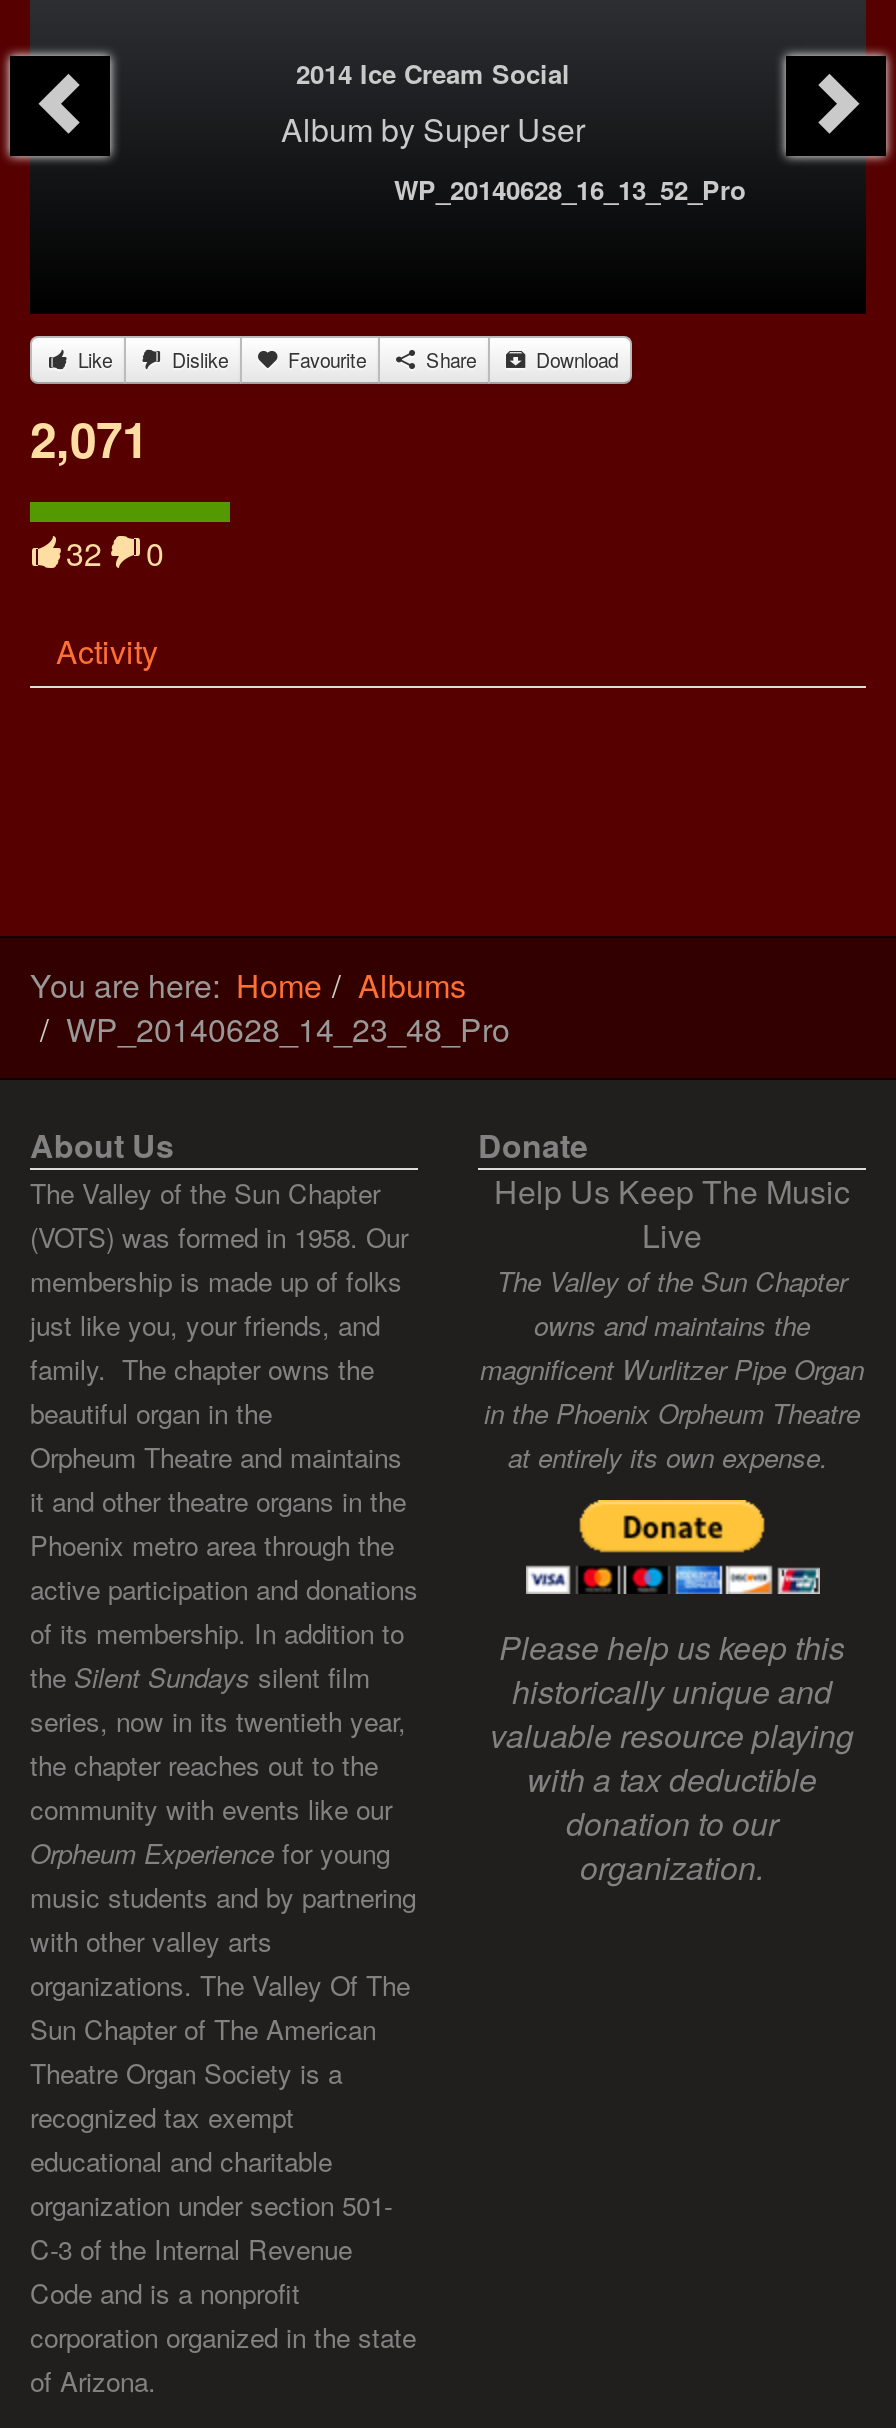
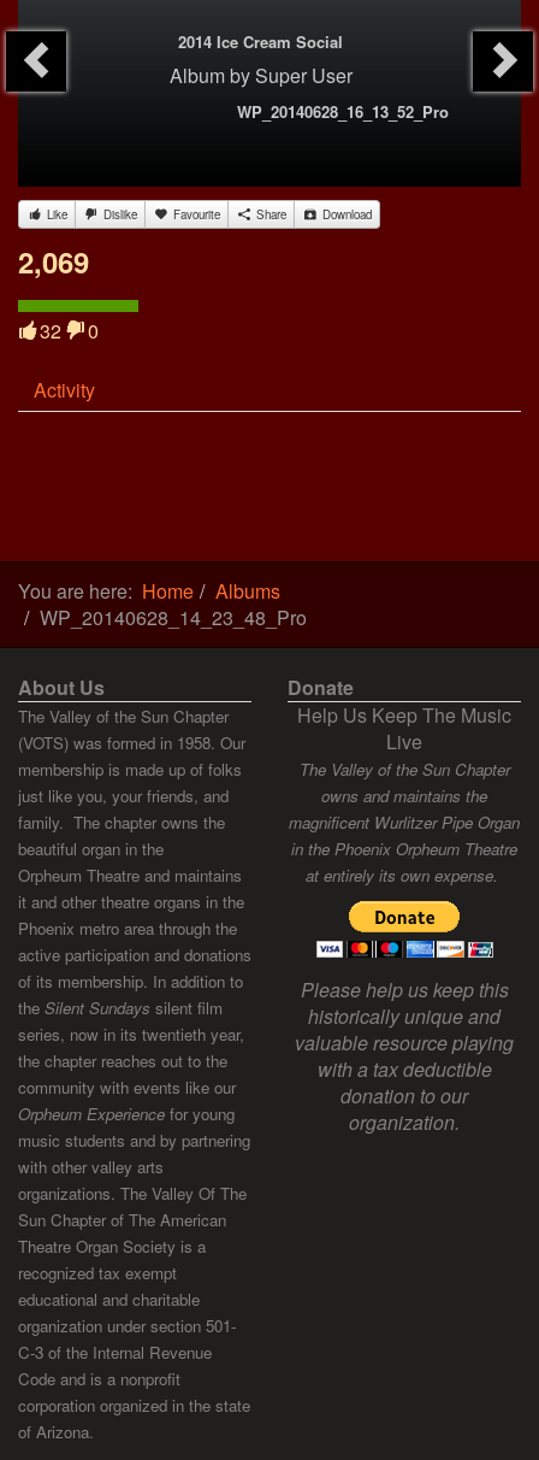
- 2,071
+ 2,069
